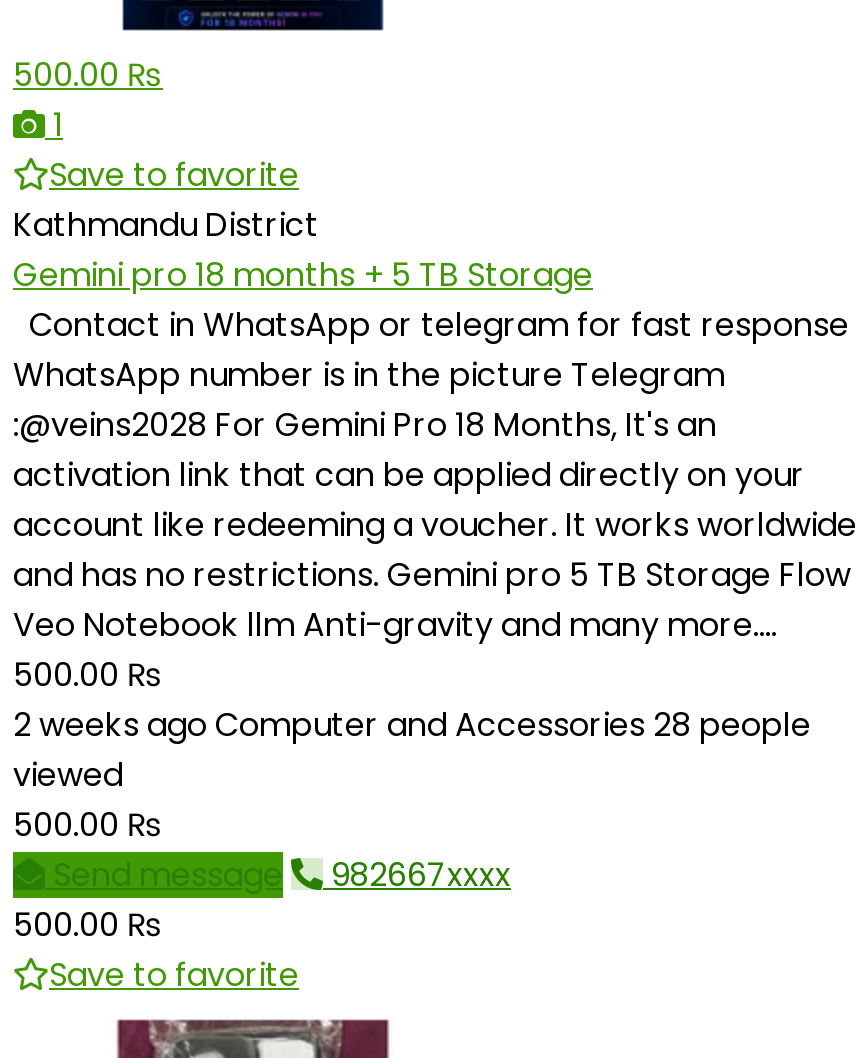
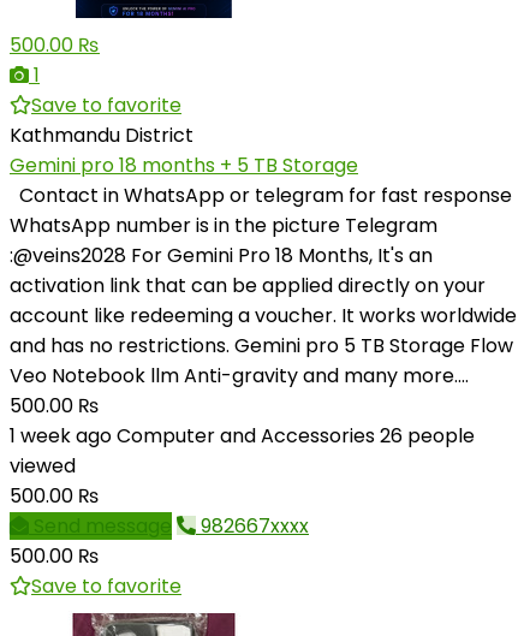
- 2 weeks ago Computer and Accessories 28 people
+ 1 week ago Computer and Accessories 26 people
